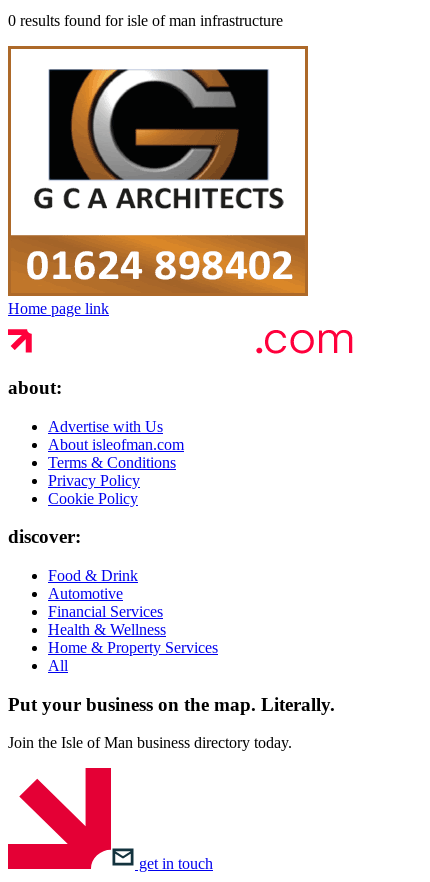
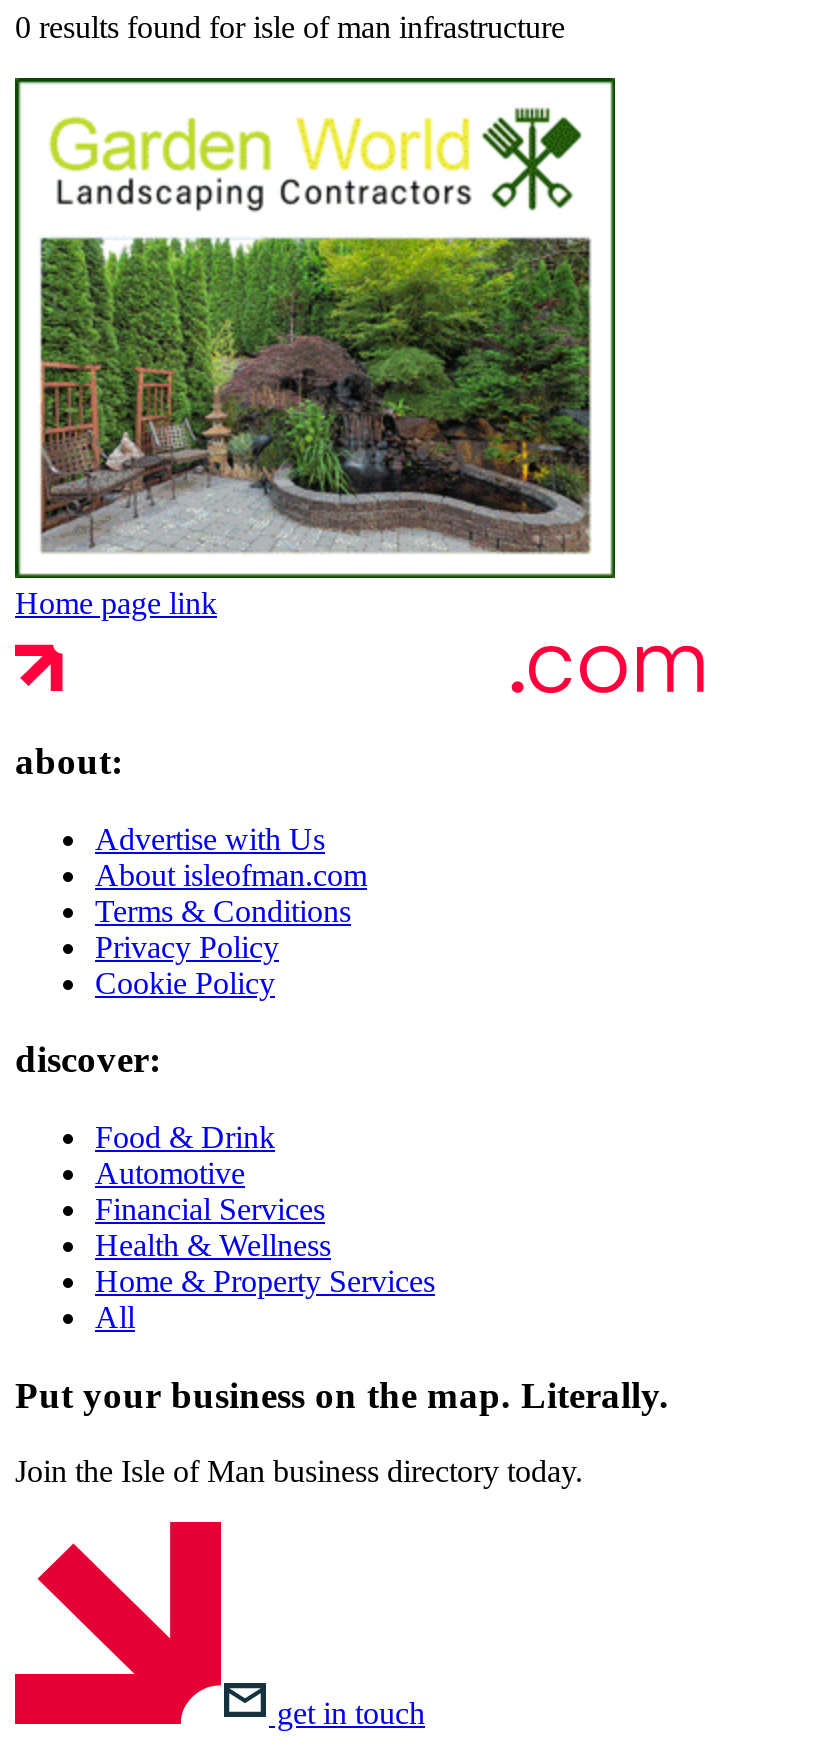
- [image]
+ [image]
